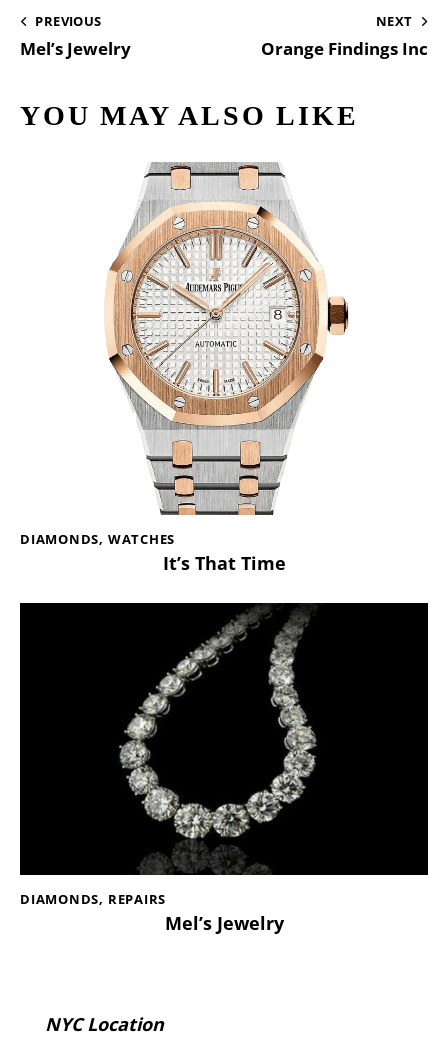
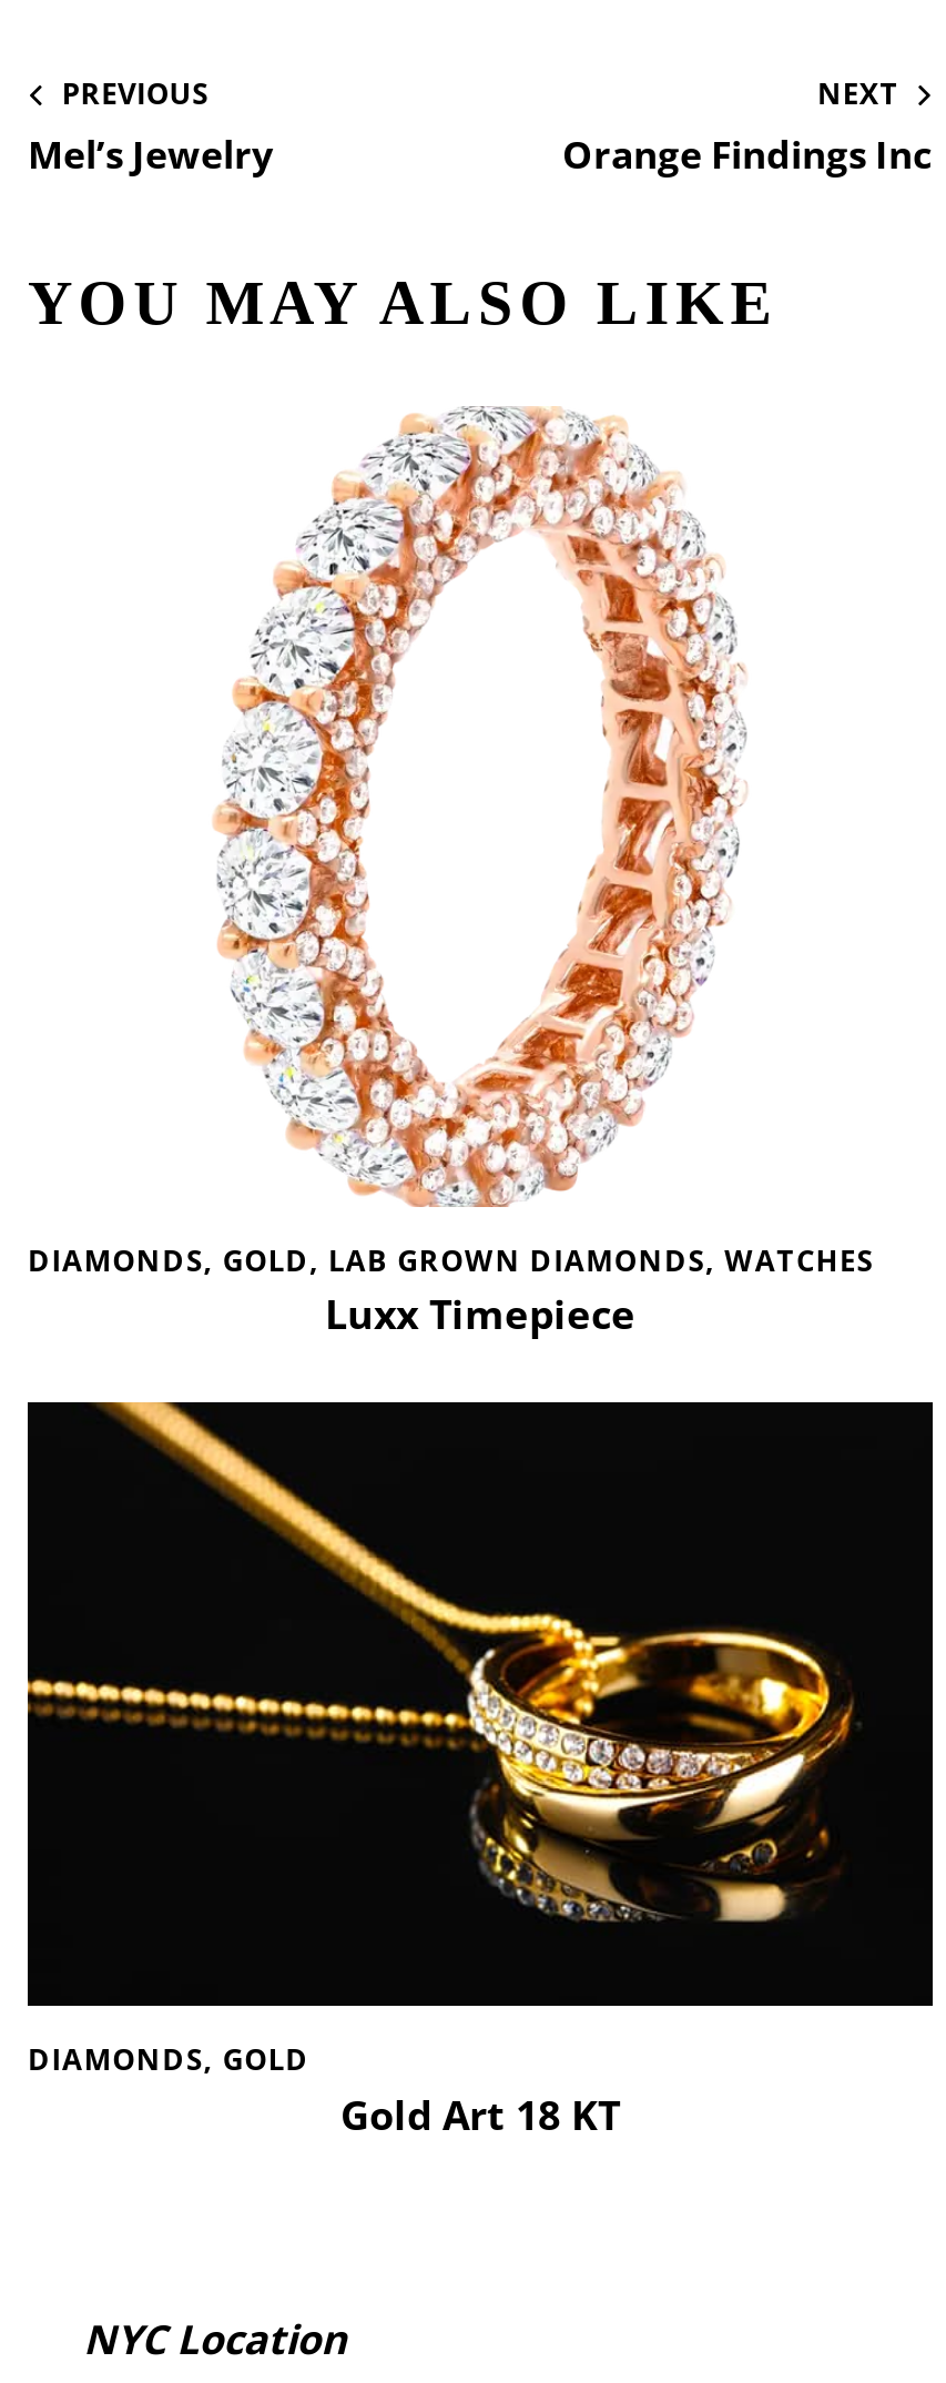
- [image]
- DIAMONDS, WATCHES
- It’s That Time
+ [image]
+ DIAMONDS, GOLD, LAB GROWN DIAMONDS, WATCHES
+ Luxx Timepiece

- [image]
- DIAMONDS, REPAIRS
- Mel’s Jewelry
+ [image]
+ DIAMONDS, GOLD
+ Gold Art 18 KT
